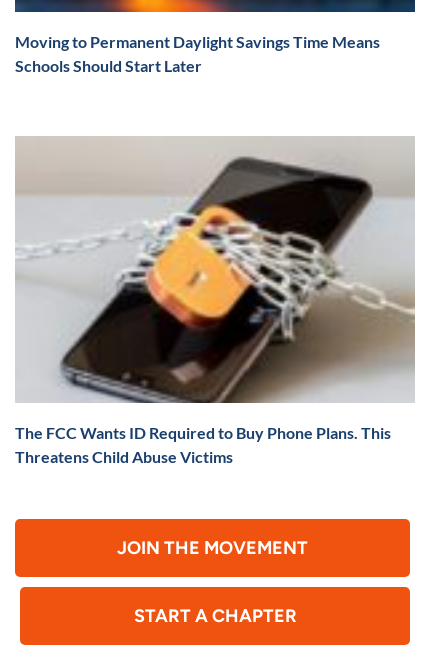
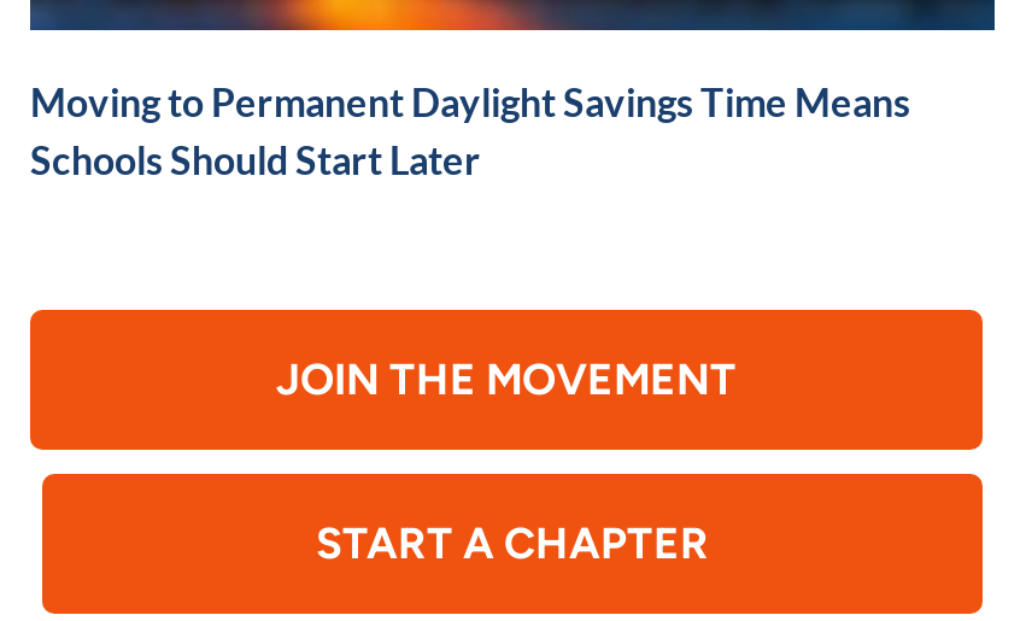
- [image]
- The FCC Wants ID Required to Buy Phone Plans. This
- Threatens Child Abuse Victims
